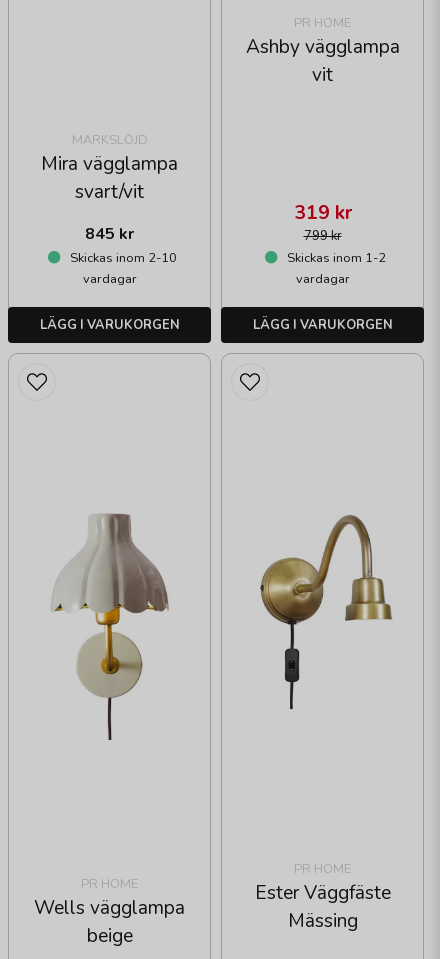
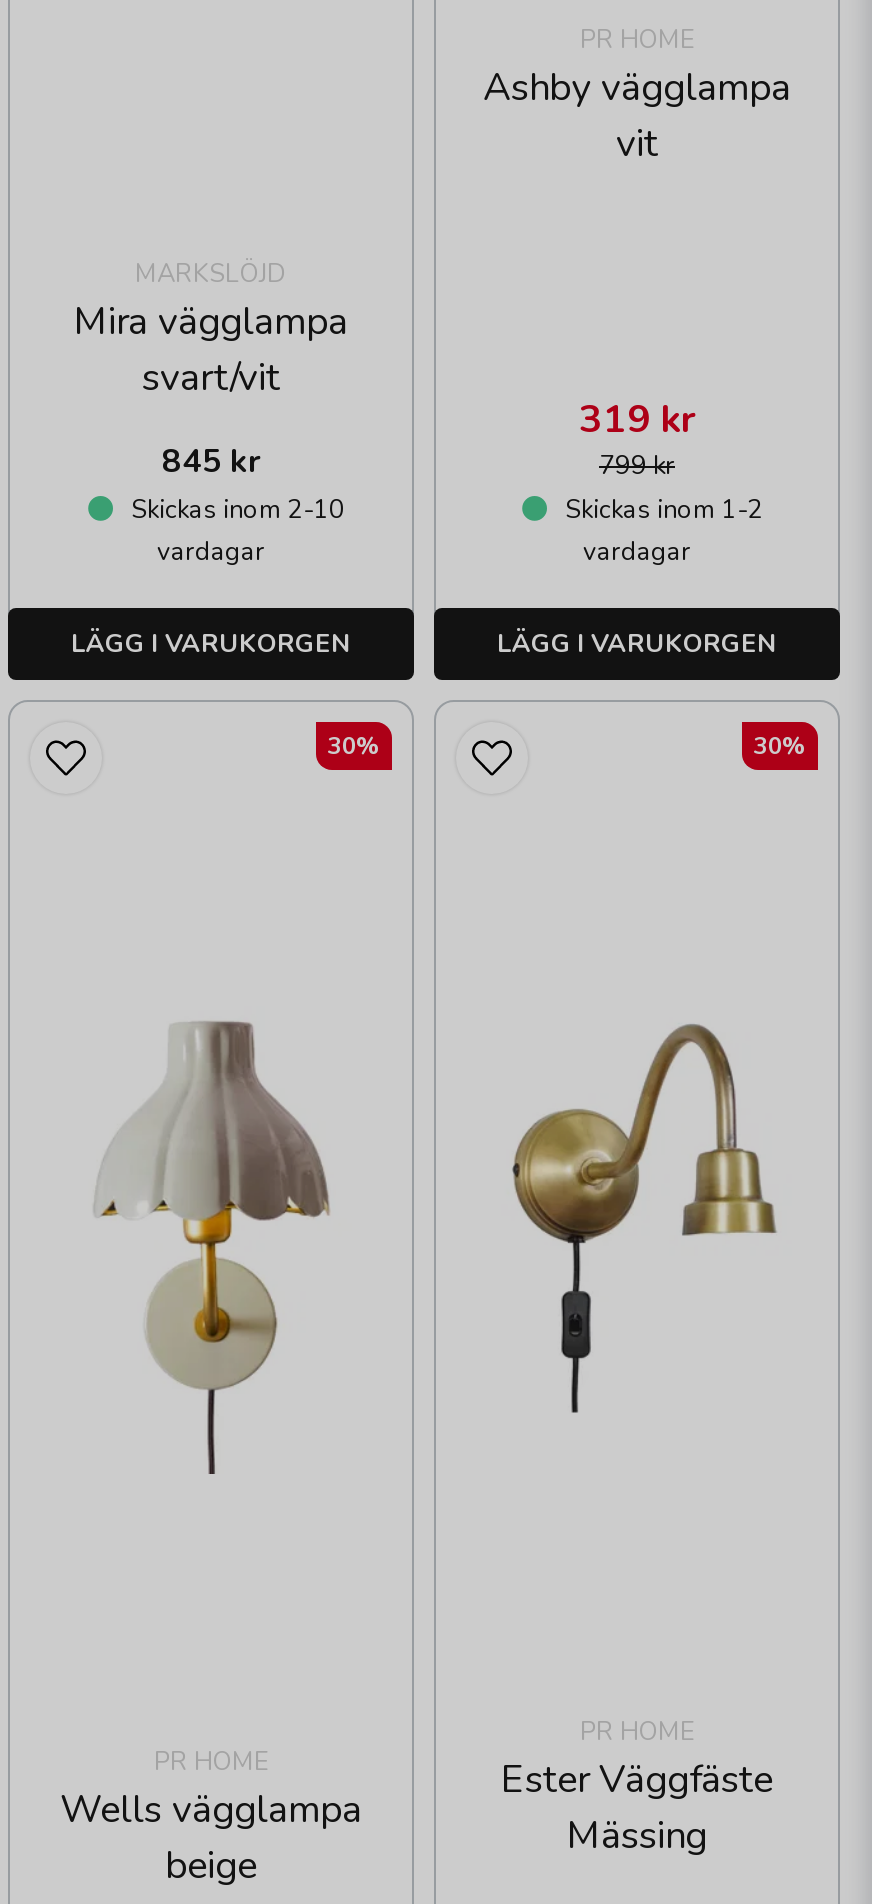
+ 30%

+ 30%
